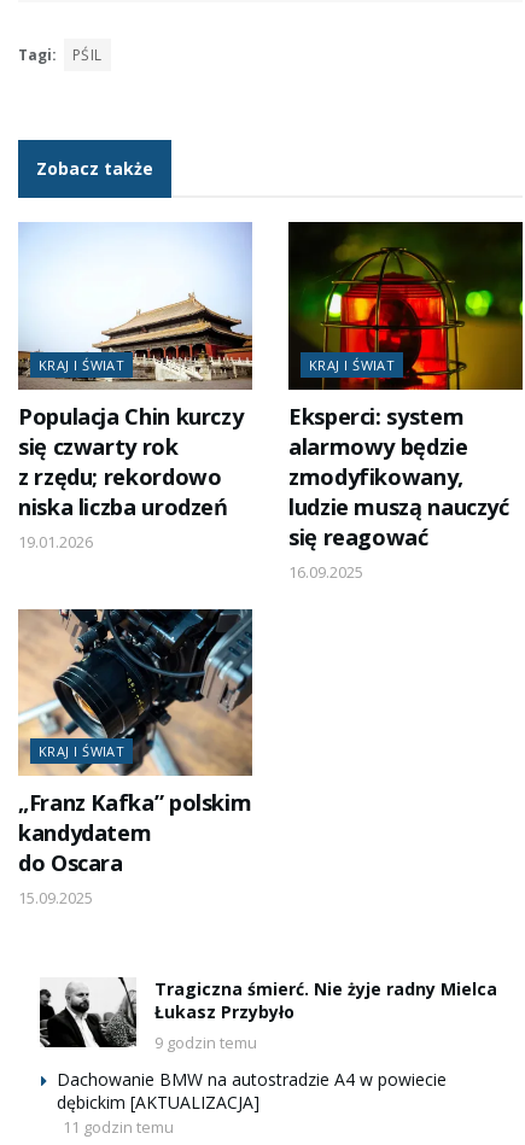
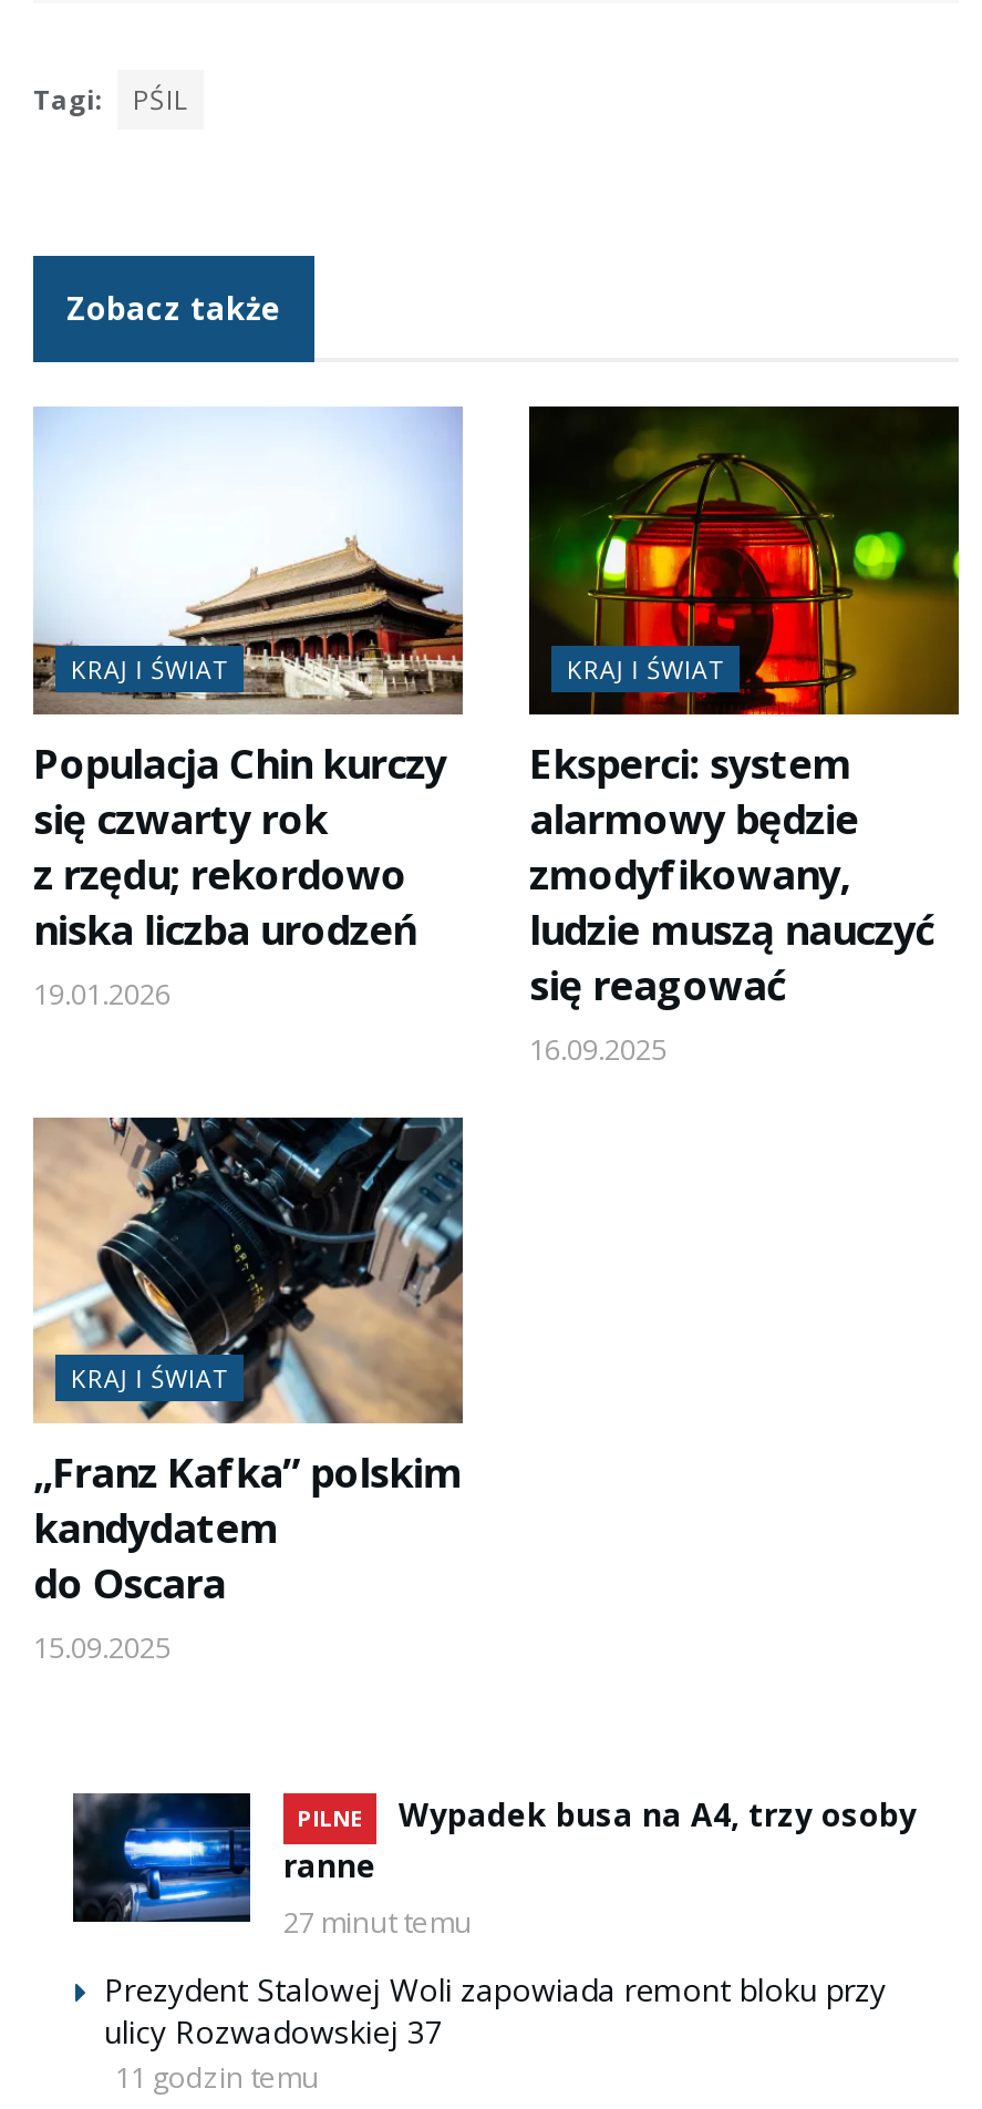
- [image]
- Tragiczna śmierć. Nie żyje radny Mielca
- Łukasz Przybyło
- 9 godzin temu
+ [image]
+ PILNE
+ Wypadek busa na A4, trzy osoby
+ ranne
+ 27 minut temu

- Dachowanie BMW na autostradzie A4 w powiecie
- dębickim [AKTUALIZACJA]
+ Prezydent Stalowej Woli zapowiada remont bloku przy
+ ulicy Rozwadowskiej 37
